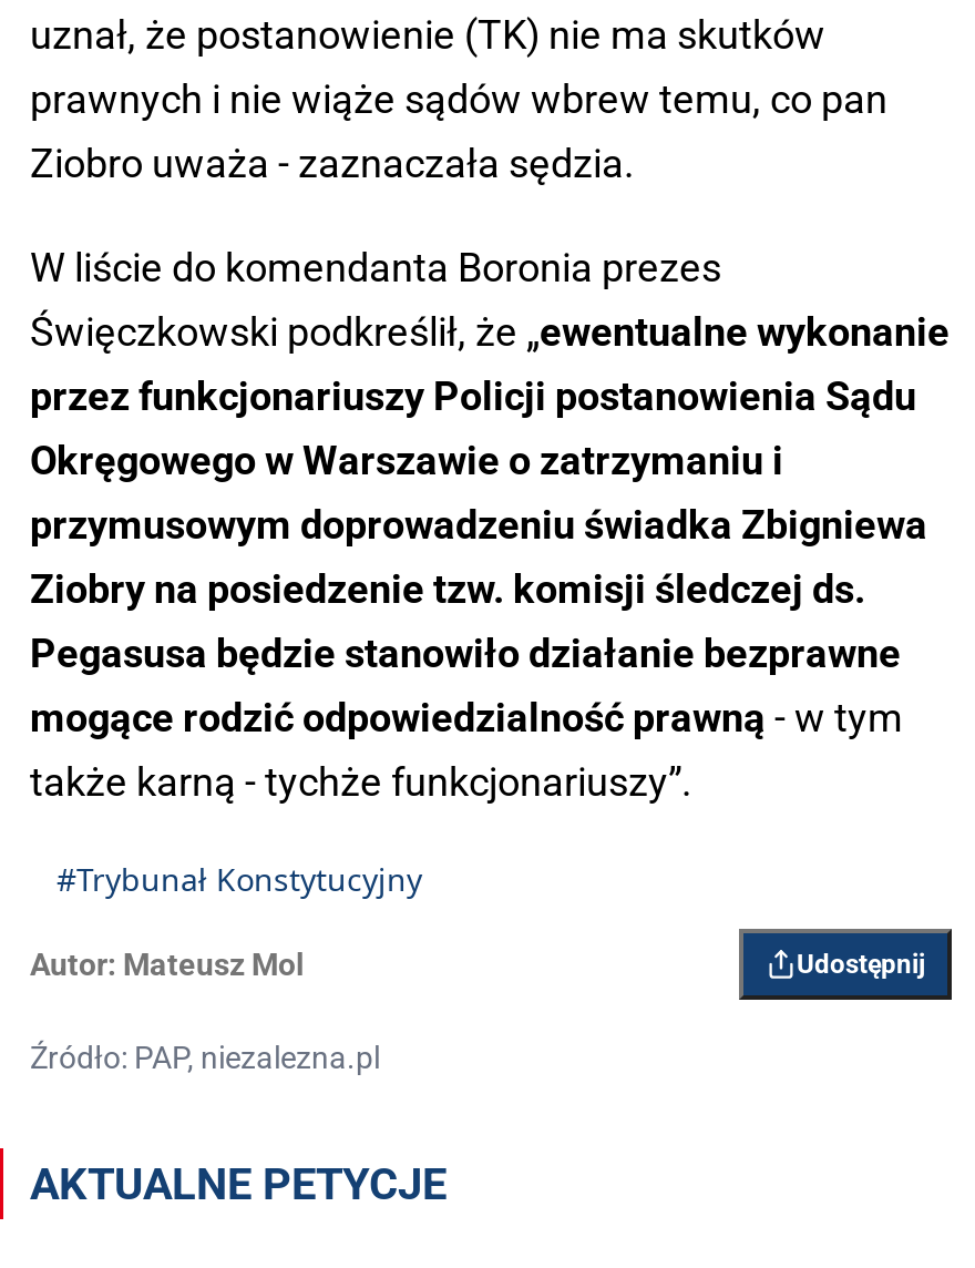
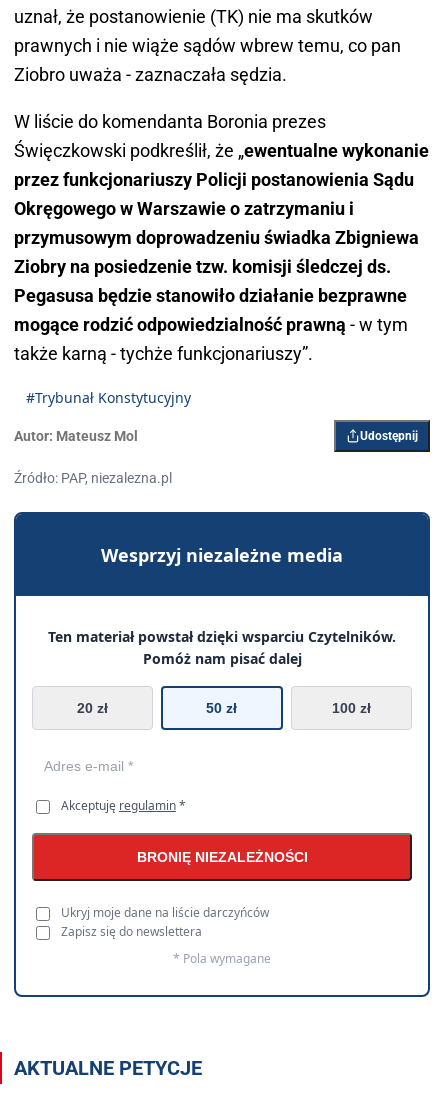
+ [image]
+ Wesprzyj niezależne media
+ Ten materiał powstał dzięki wsparciu Czytelników.
+ Pomóż nam pisać dalej
+ 20 zł
+ 50 zł
+ 100 zł

+ Akceptuję regulamin *
+ BRONIĘ NIEZALEŻNOŚCI
+ Ukryj moje dane na liście darczyńców
+ Zapisz się do newslettera
+ * Pola wymagane
